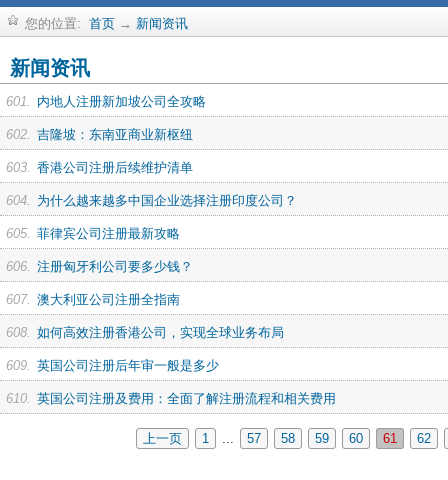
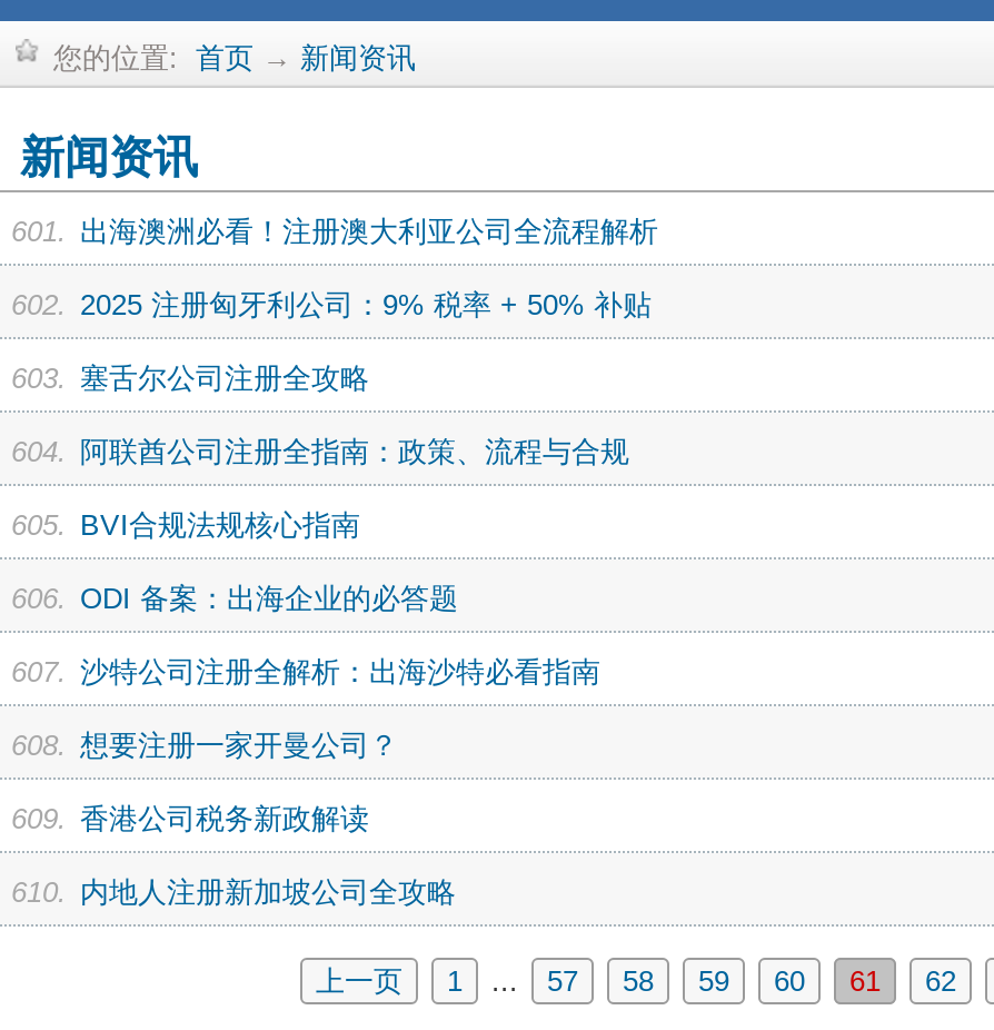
- 601. 内地人注册新加坡公司全攻略
+ 601. 出海澳洲必看！注册澳大利亚公司全流程解析

- 602. 吉隆坡：东南亚商业新枢纽
+ 602. 2025 注册匈牙利公司：9% 税率 + 50% 补贴

- 603. 香港公司注册后续维护清单
+ 603. 塞舌尔公司注册全攻略

- 604. 为什么越来越多中国企业选择注册印度公司？
+ 604. 阿联酋公司注册全指南：政策、流程与合规

- 605. 菲律宾公司注册最新攻略
+ 605. BVI合规法规核心指南

- 606. 注册匈牙利公司要多少钱？
+ 606. ODI 备案：出海企业的必答题

- 607. 澳大利亚公司注册全指南
+ 607. 沙特公司注册全解析：出海沙特必看指南

- 608. 如何高效注册香港公司，实现全球业务布局
+ 608. 想要注册一家开曼公司？

- 609. 英国公司注册后年审一般是多少
+ 609. 香港公司税务新政解读

- 610. 英国公司注册及费用：全面了解注册流程和相关费用
+ 610. 内地人注册新加坡公司全攻略
